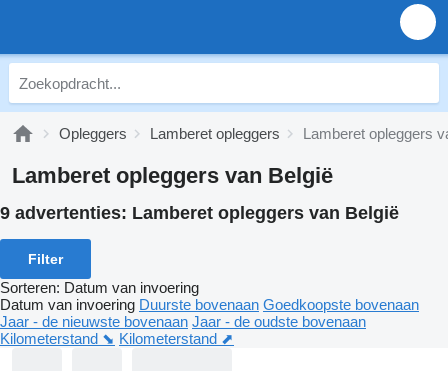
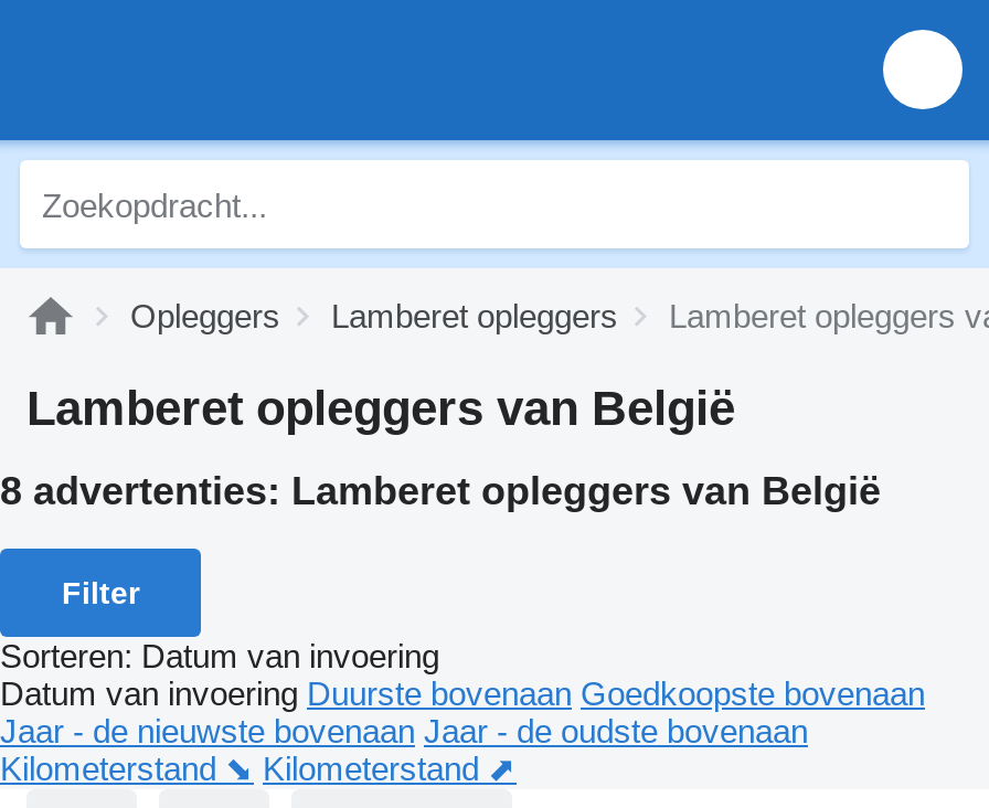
- 9 advertenties: Lamberet opleggers van België
+ 8 advertenties: Lamberet opleggers van België
